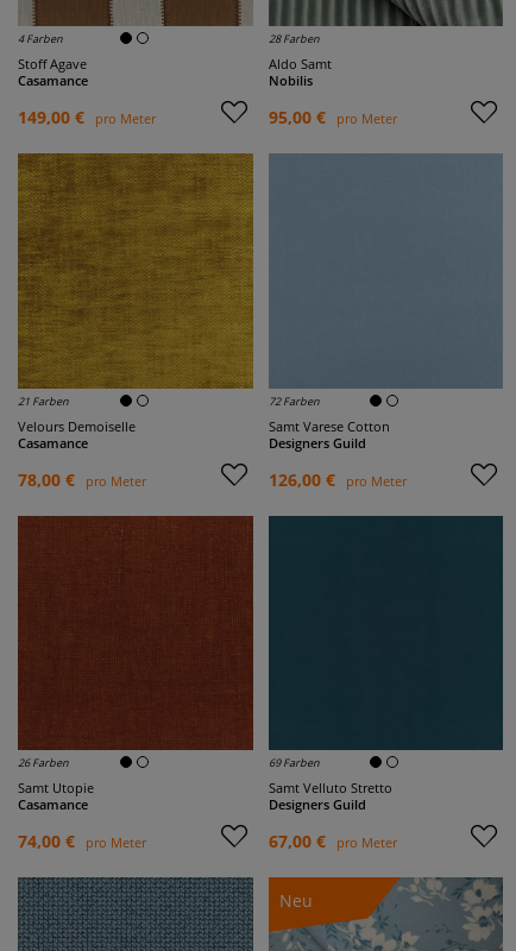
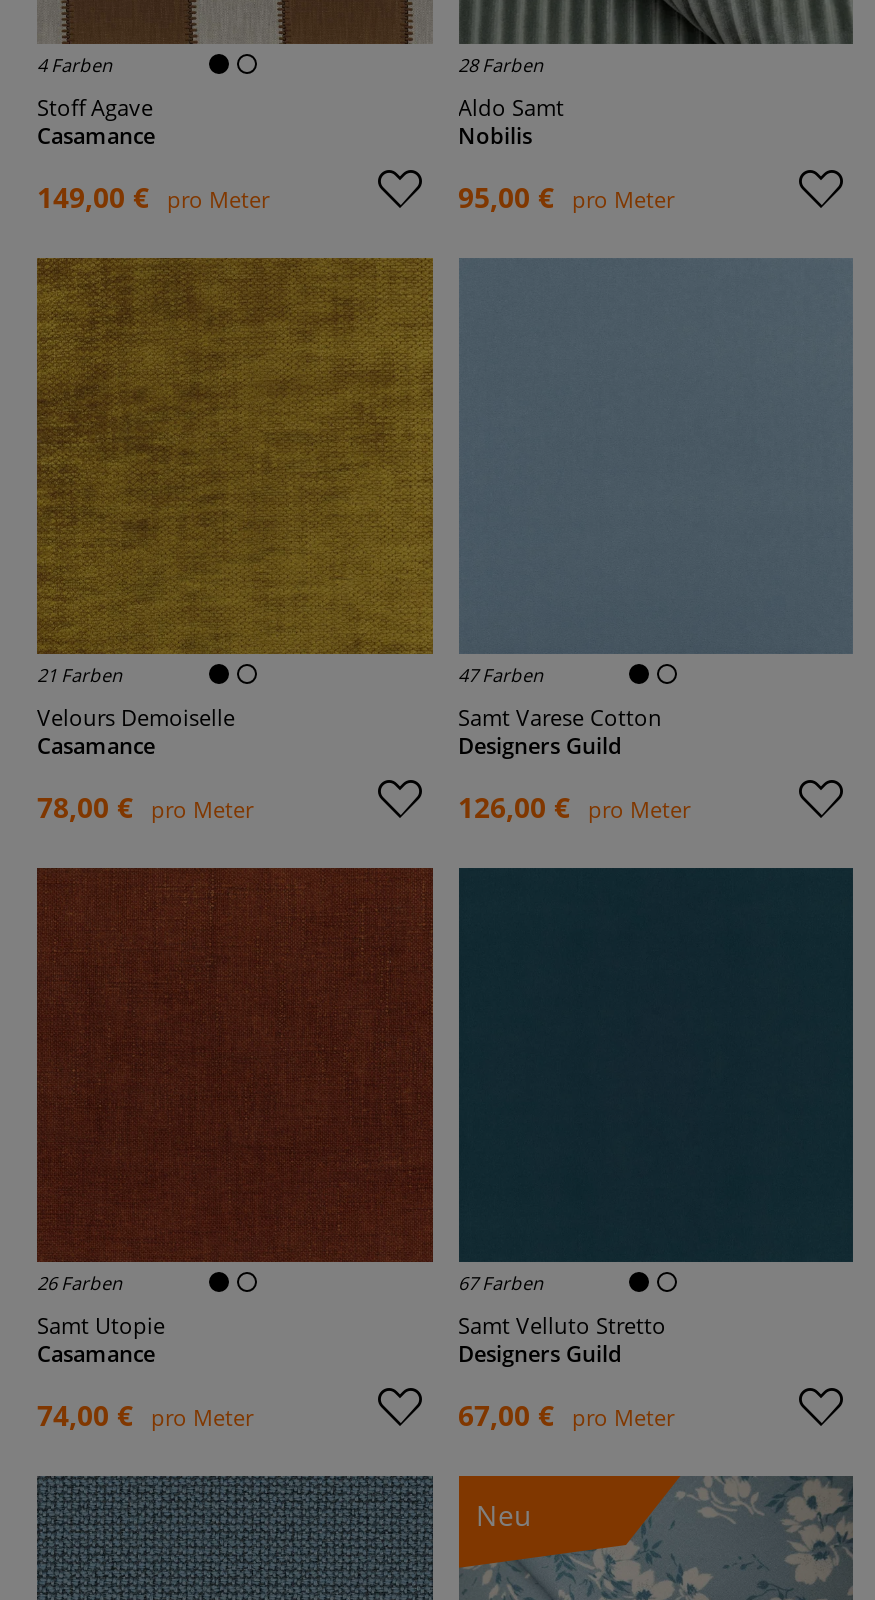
- 72 Farben
+ 47 Farben

- 69 Farben
+ 67 Farben
